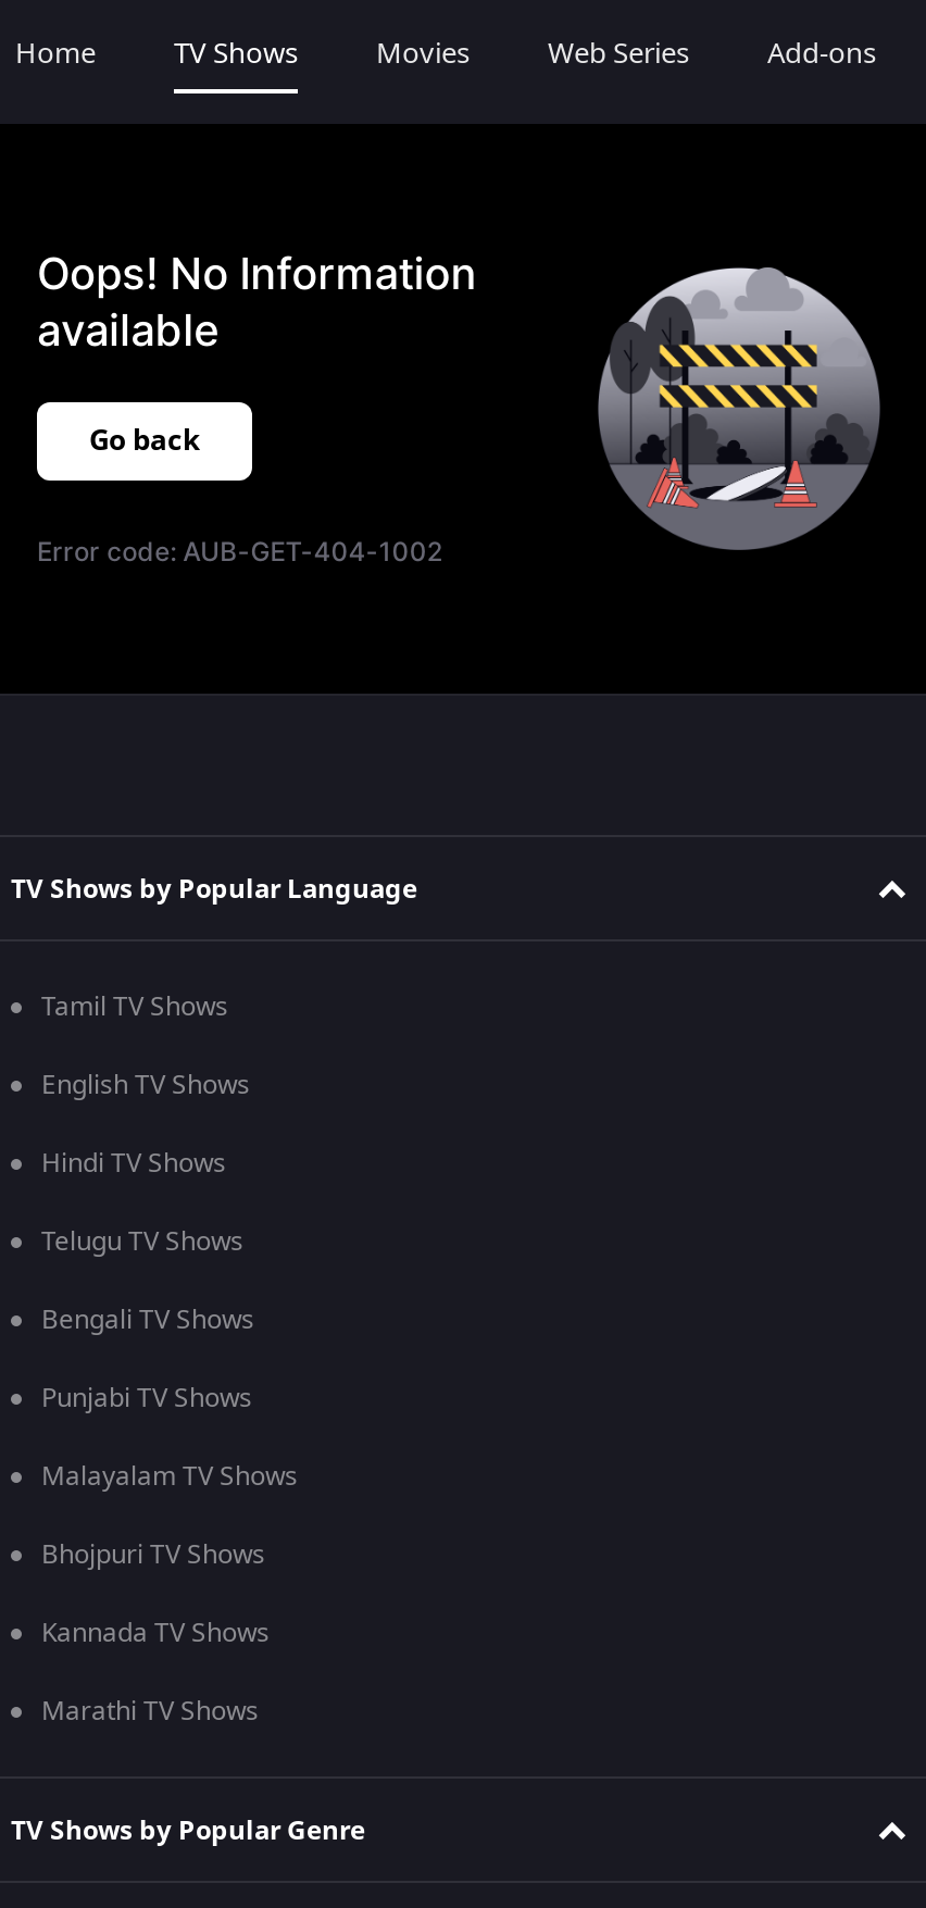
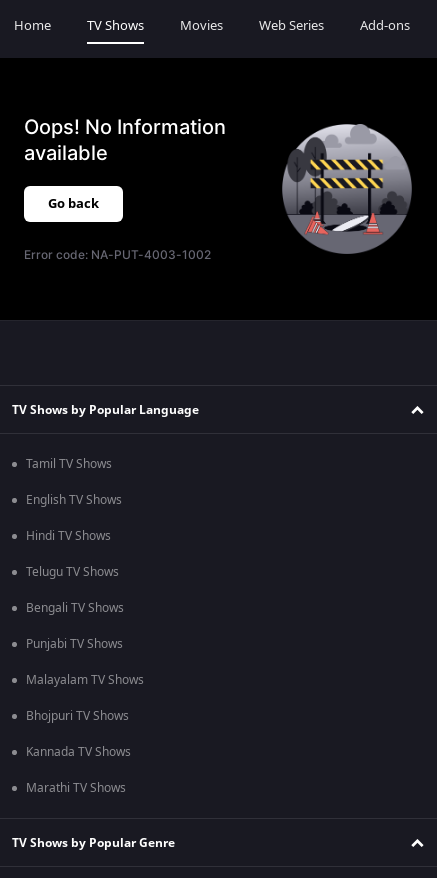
- Error code: AUB-GET-404-1002
+ Error code: NA-PUT-4003-1002
